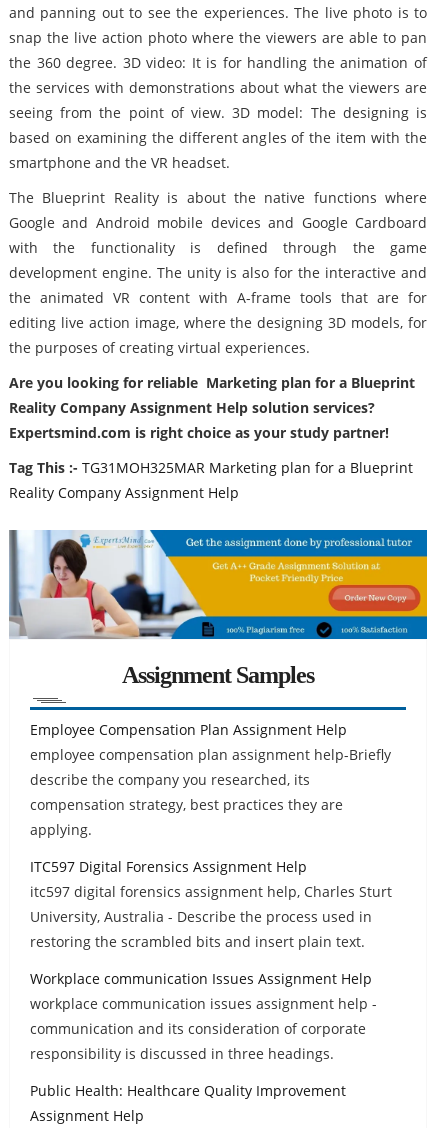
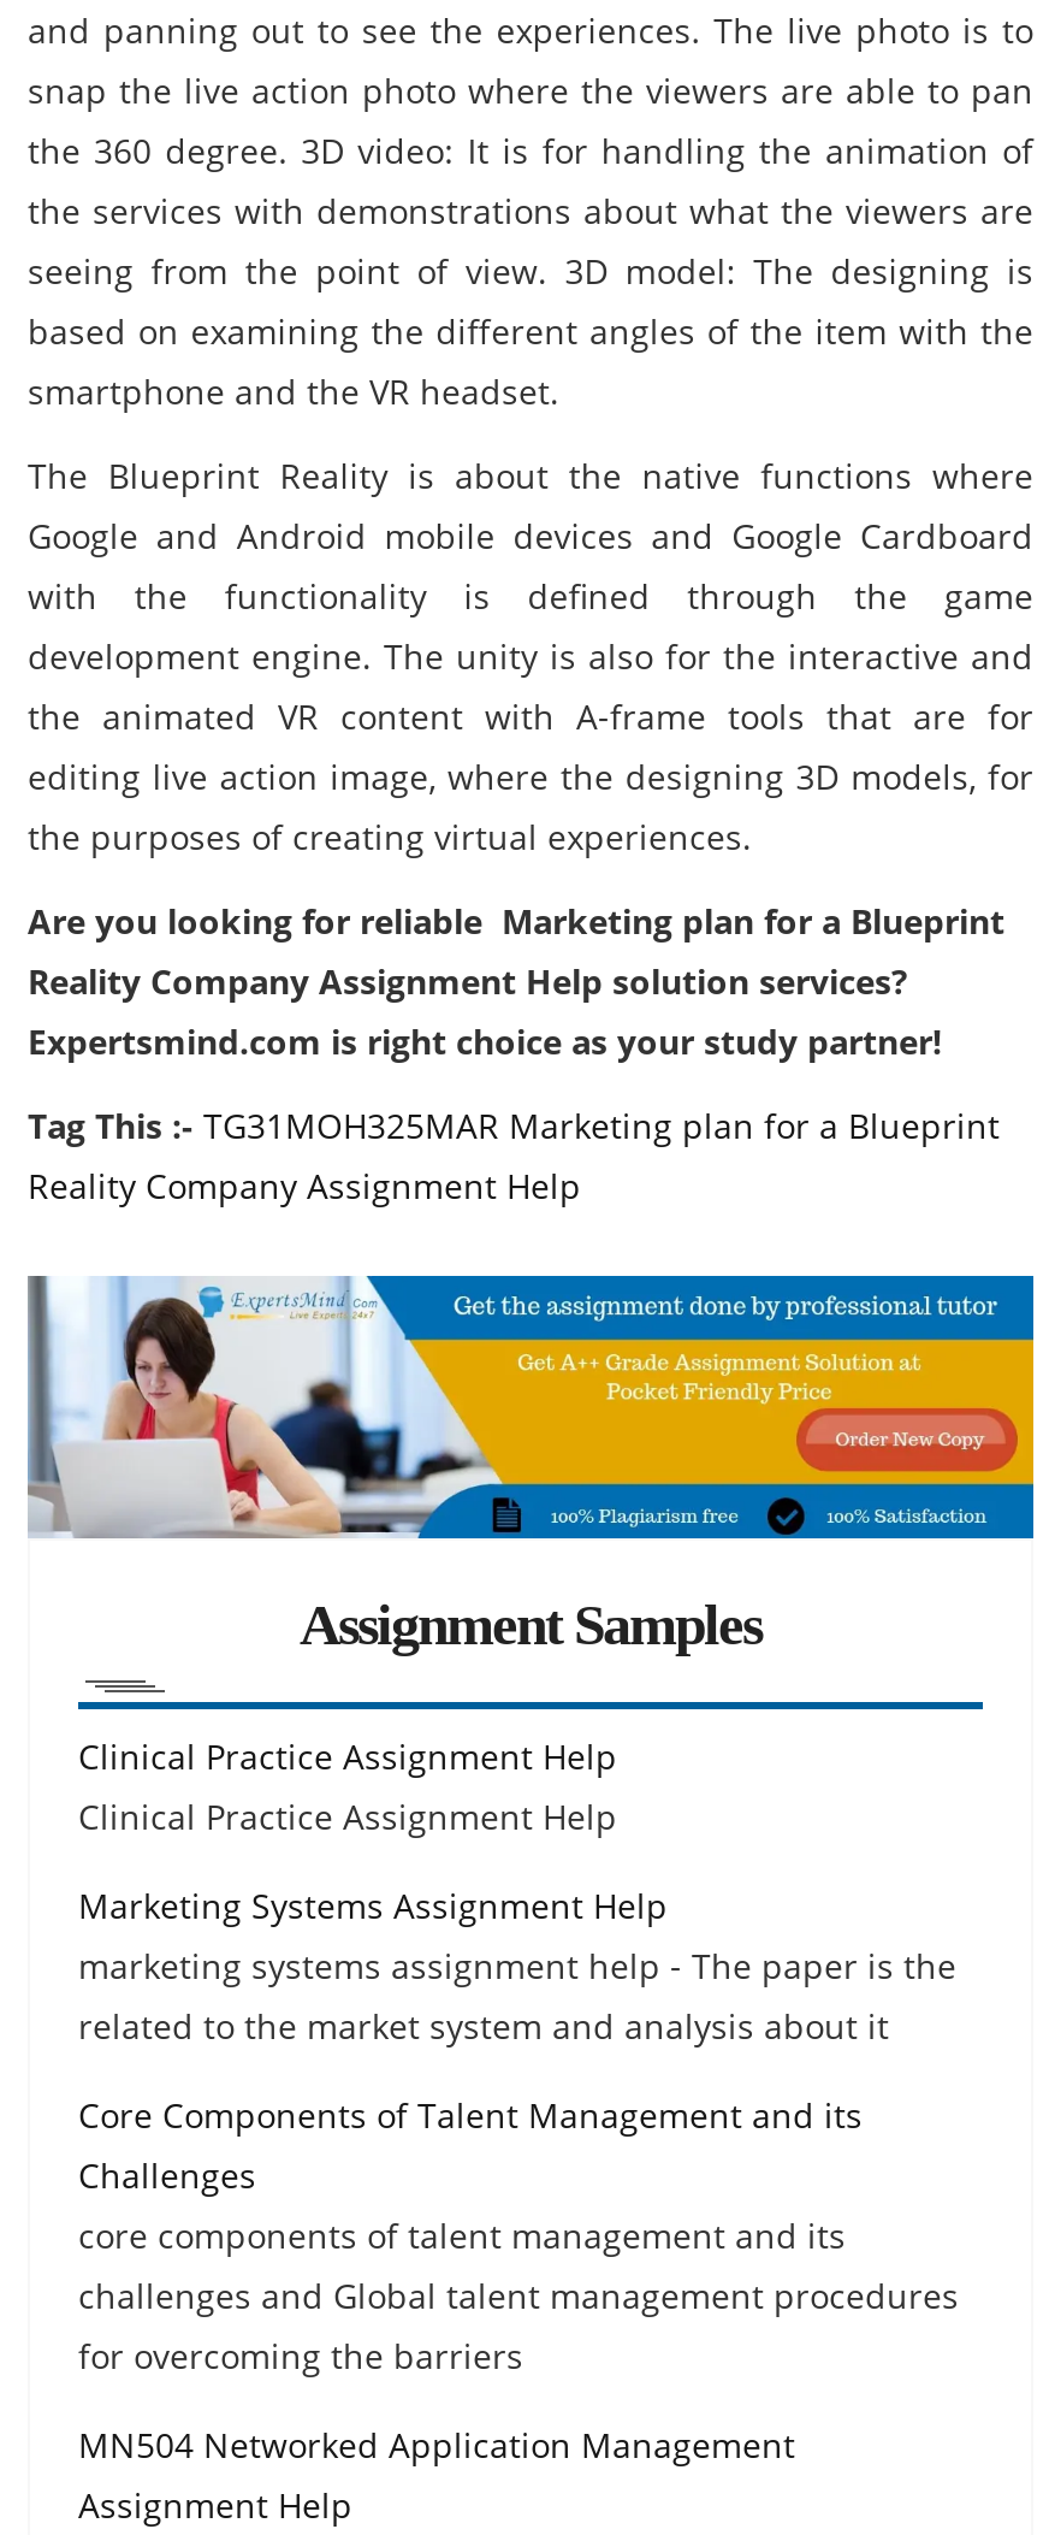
- Employee Compensation Plan Assignment Help
- employee compensation plan assignment help-Briefly
- describe the company you researched, its
- compensation strategy, best practices they are
- applying.
+ Clinical Practice Assignment Help
+ Clinical Practice Assignment Help

- ITC597 Digital Forensics Assignment Help
- itc597 digital forensics assignment help, Charles Sturt
- University, Australia - Describe the process used in
- restoring the scrambled bits and insert plain text.
+ Marketing Systems Assignment Help
+ marketing systems assignment help - The paper is the
+ related to the market system and analysis about it

- Workplace communication Issues Assignment Help
- workplace communication issues assignment help -
- communication and its consideration of corporate
- responsibility is discussed in three headings.
+ Core Components of Talent Management and its
+ Challenges
+ core components of talent management and its
+ challenges and Global talent management procedures
+ for overcoming the barriers

- Public Health: Healthcare Quality Improvement
+ MN504 Networked Application Management
